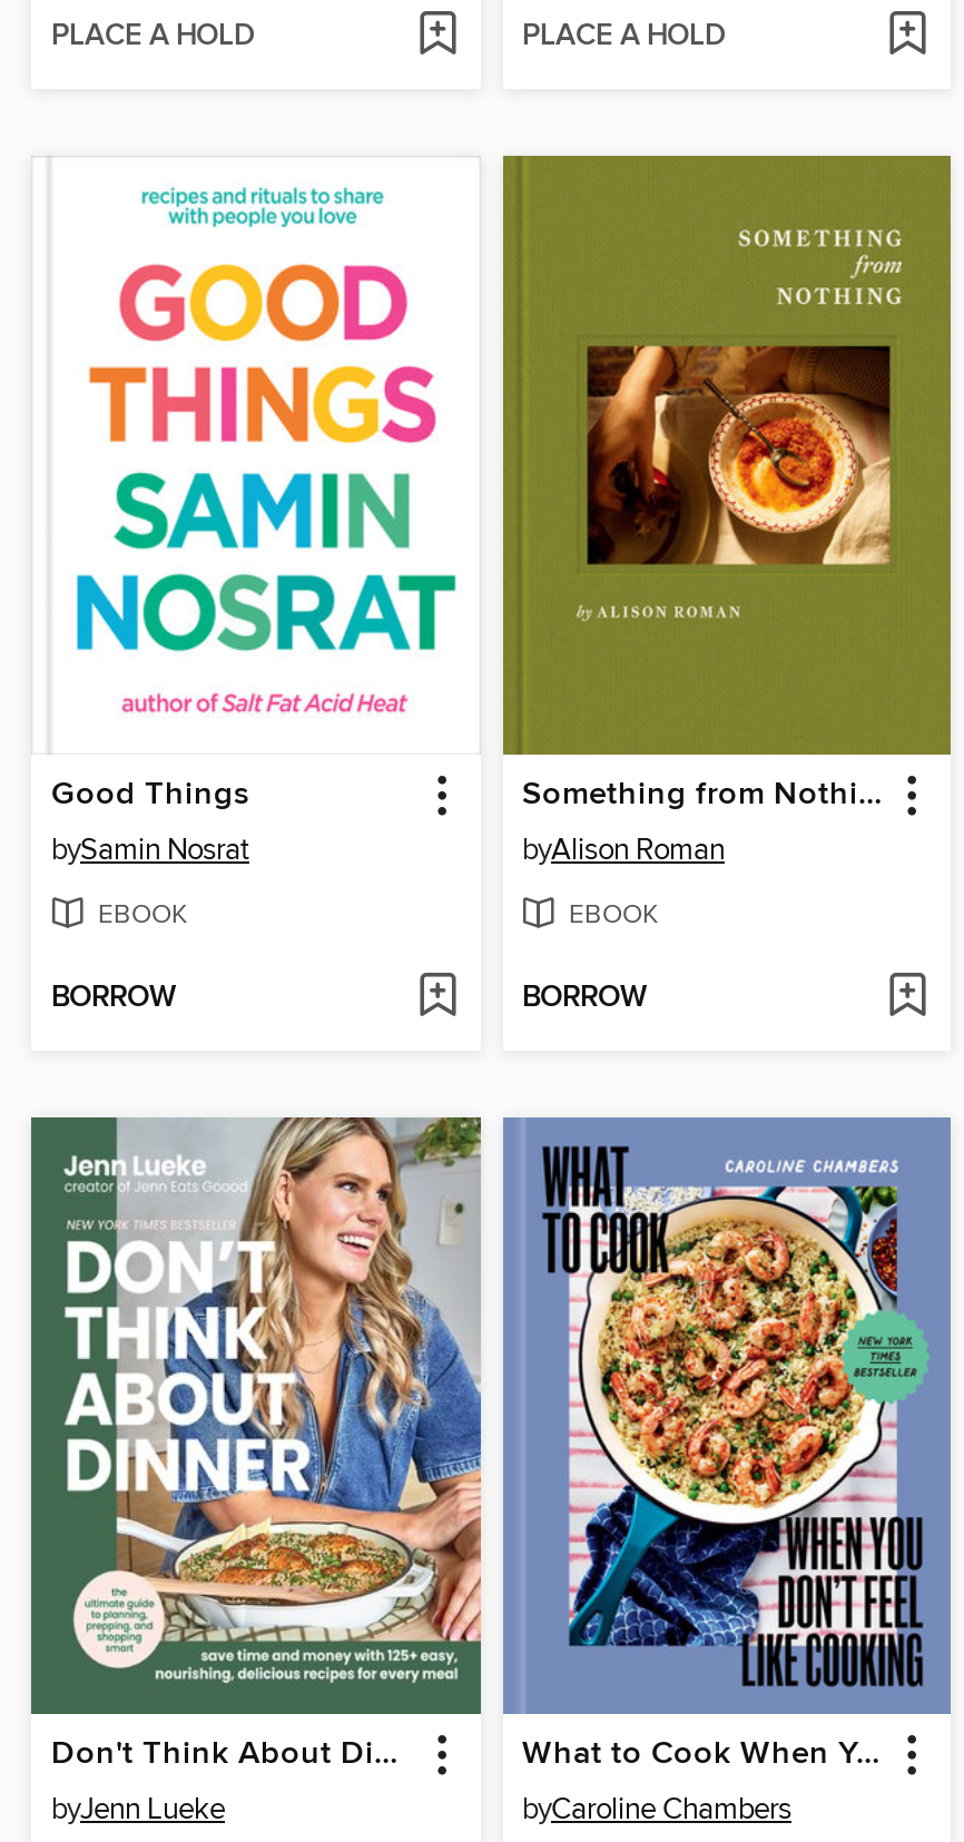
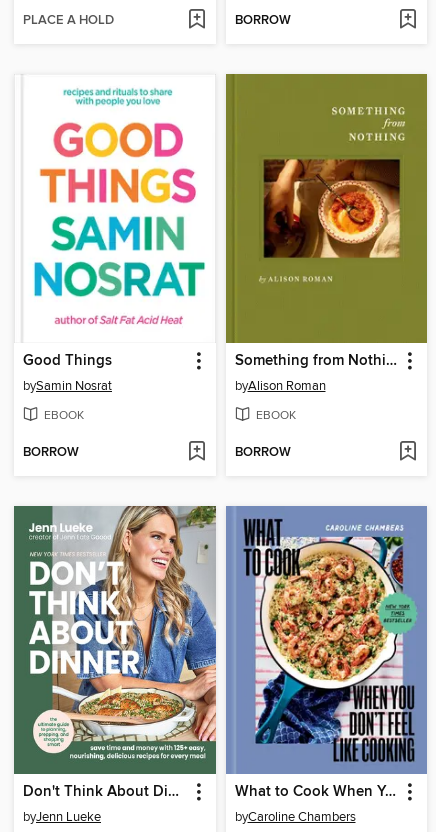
- PLACE A HOLD
+ BORROW
